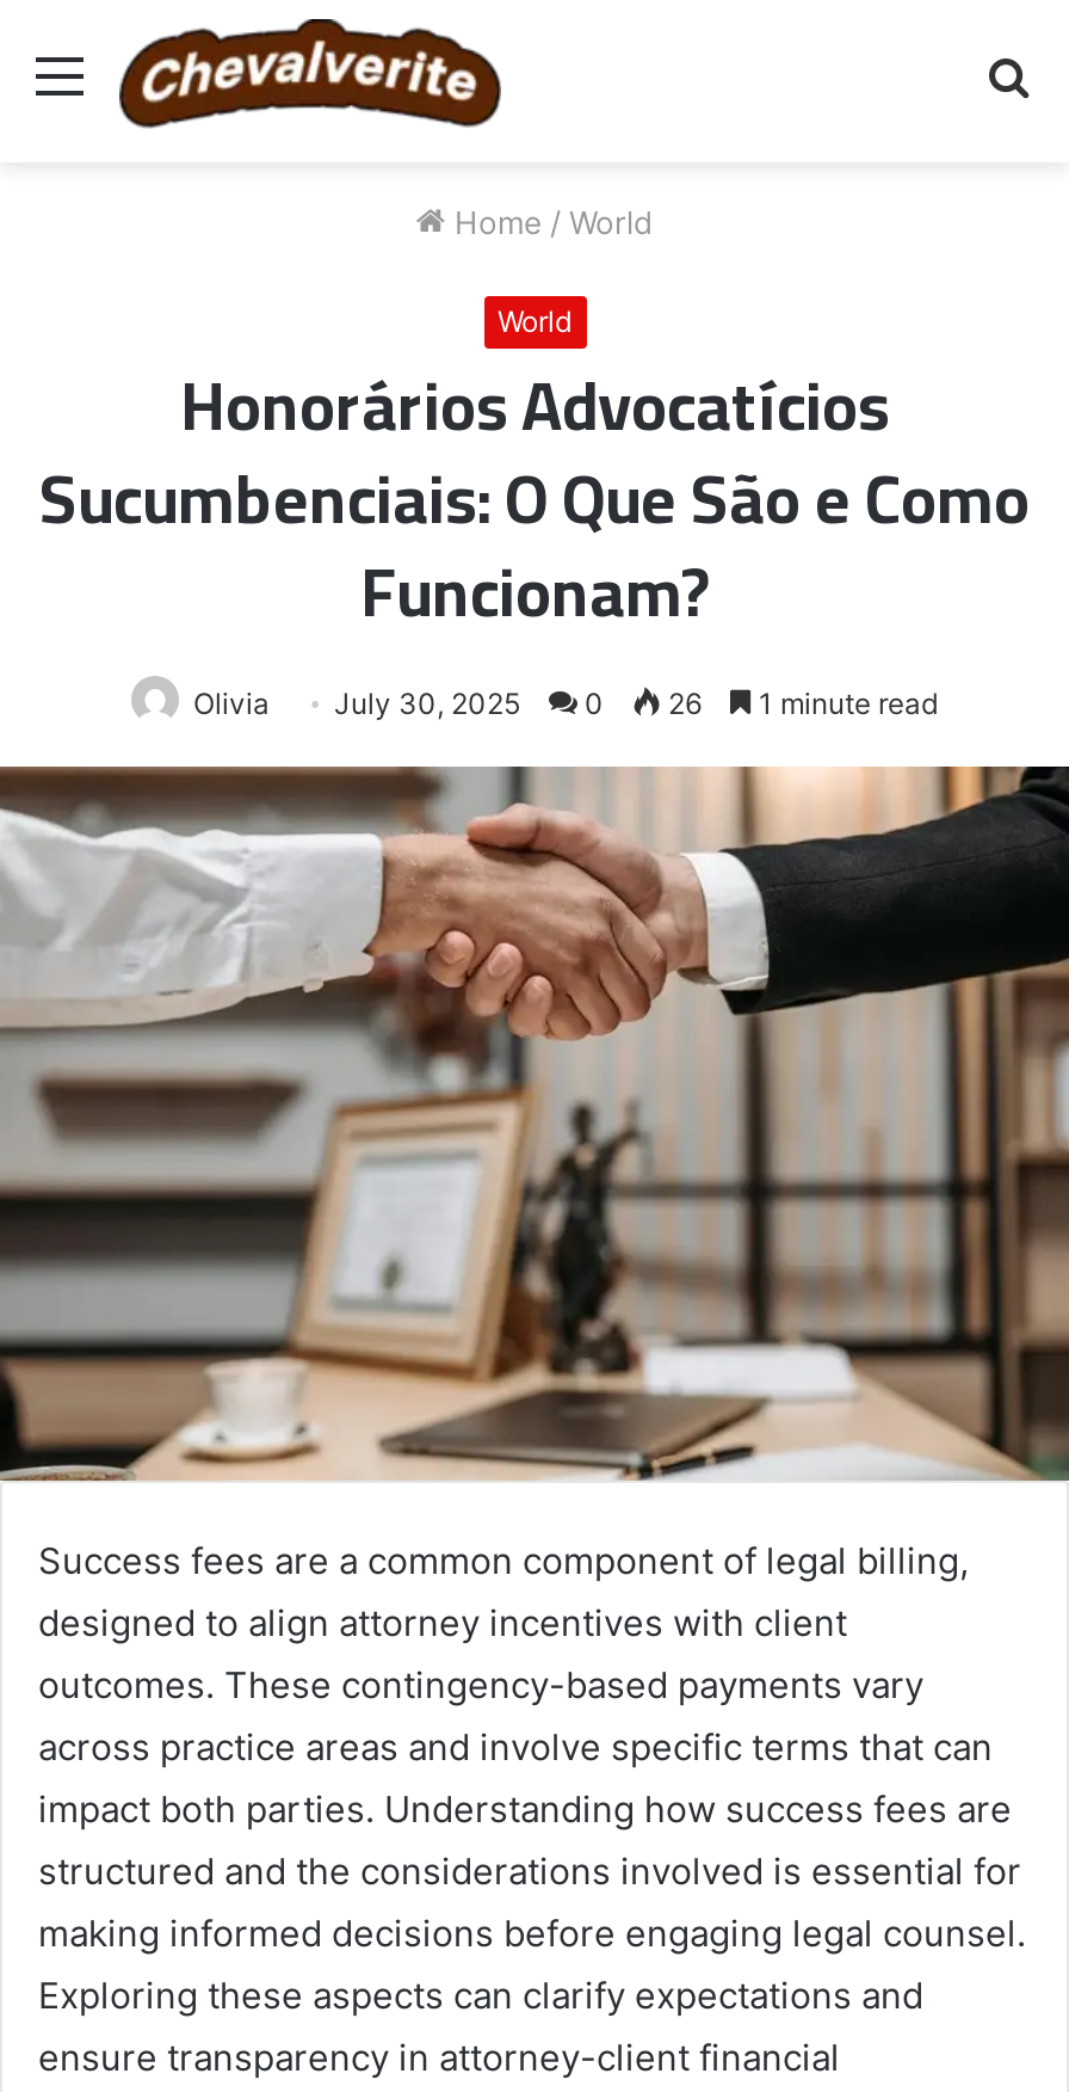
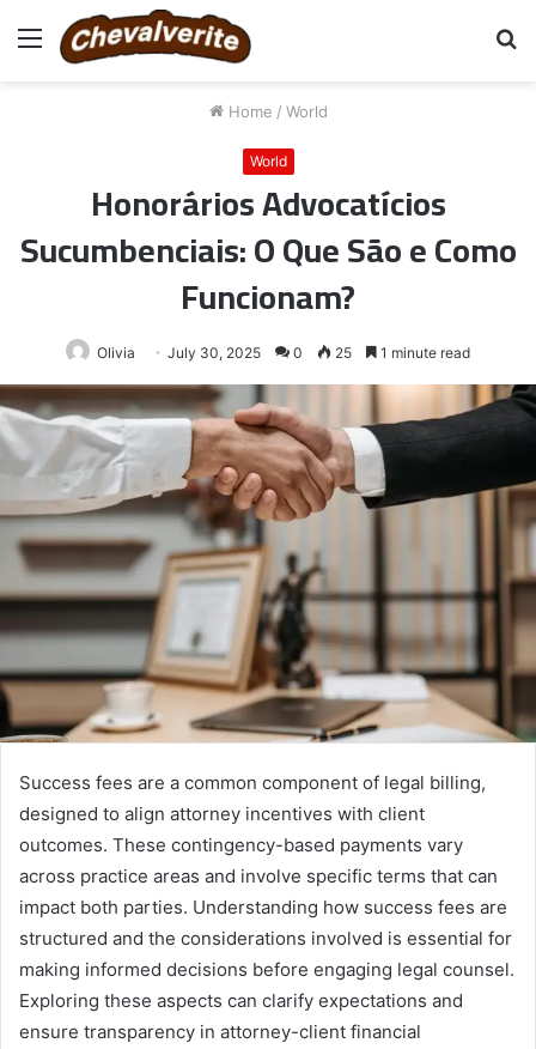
- Olivia July 30, 2025 0 26 1 minute read
+ Olivia July 30, 2025 0 25 1 minute read
